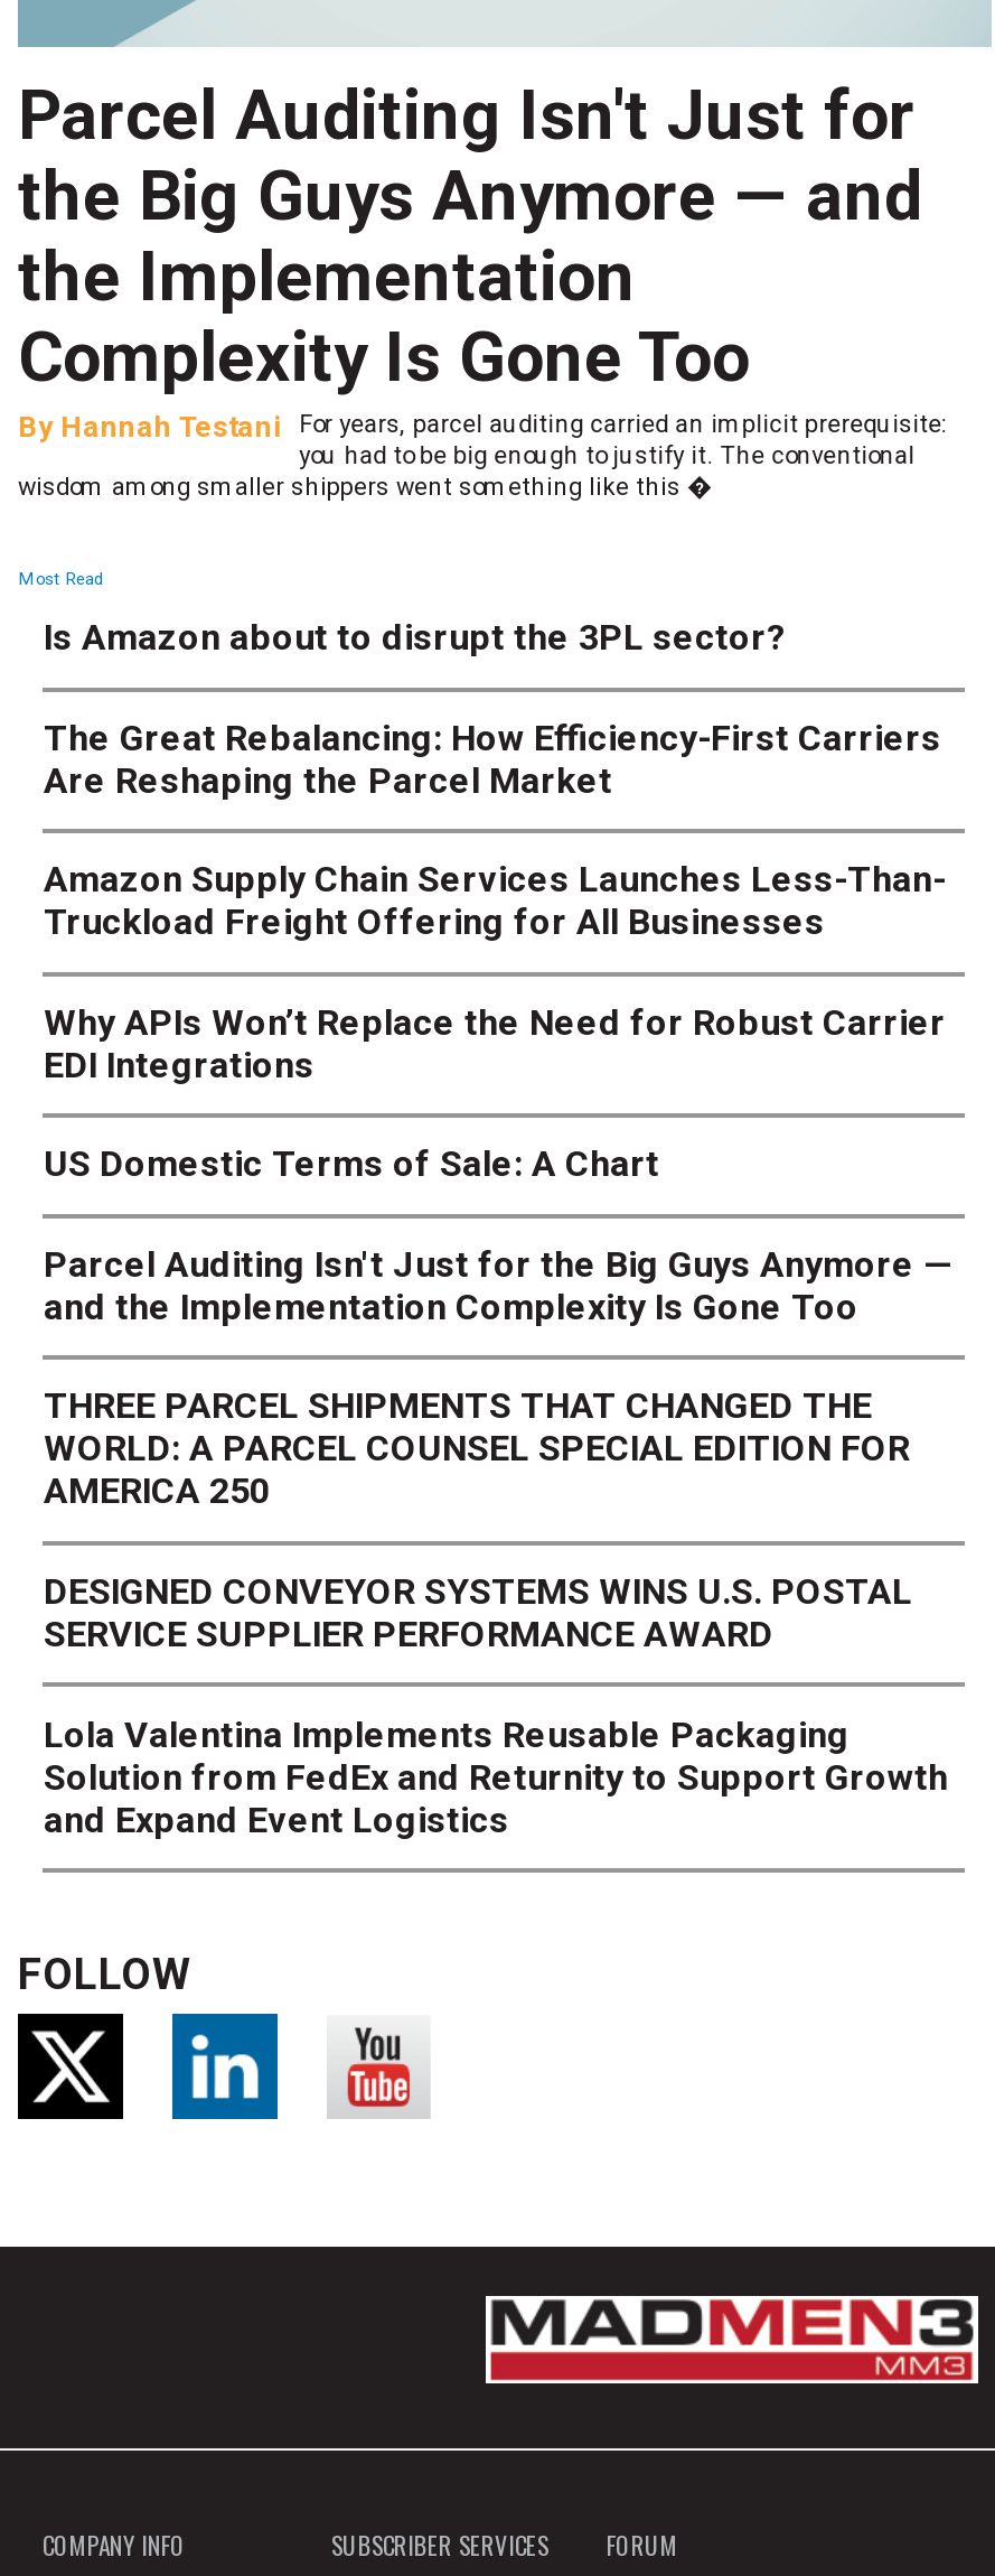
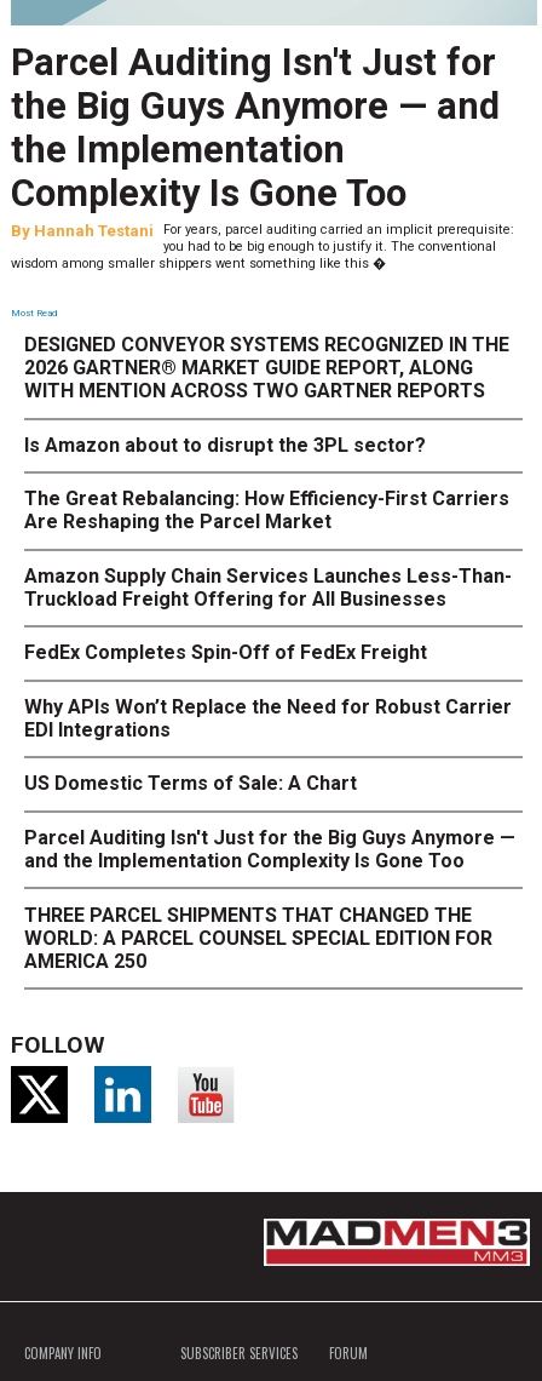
+ DESIGNED CONVEYOR SYSTEMS RECOGNIZED IN THE
+ 2026 GARTNER® MARKET GUIDE REPORT, ALONG
+ WITH MENTION ACROSS TWO GARTNER REPORTS

moved down: Is Amazon about to disrupt the 3PL sector? | The Great Rebalancing: How Efficiency-First Carriers | Are Reshaping the Parcel Market | Amazon Supply Chain Services Launches Less-Than- | Truckload Freight Offering for All Businesses

+ FedEx Completes Spin-Off of FedEx Freight

moved down: Why APIs Won’t Replace the Need for Robust Carrier | EDI Integrations | US Domestic Terms of Sale: A Chart | Parcel Auditing Isn't Just for the Big Guys Anymore — | and the Implementation Complexity Is Gone Too | THREE PARCEL SHIPMENTS THAT CHANGED THE | WORLD: A PARCEL COUNSEL SPECIAL EDITION FOR | AMERICA 250

- DESIGNED CONVEYOR SYSTEMS WINS U.S. POSTAL
- SERVICE SUPPLIER PERFORMANCE AWARD
- Lola Valentina Implements Reusable Packaging
- Solution from FedEx and Returnity to Support Growth
- and Expand Event Logistics
